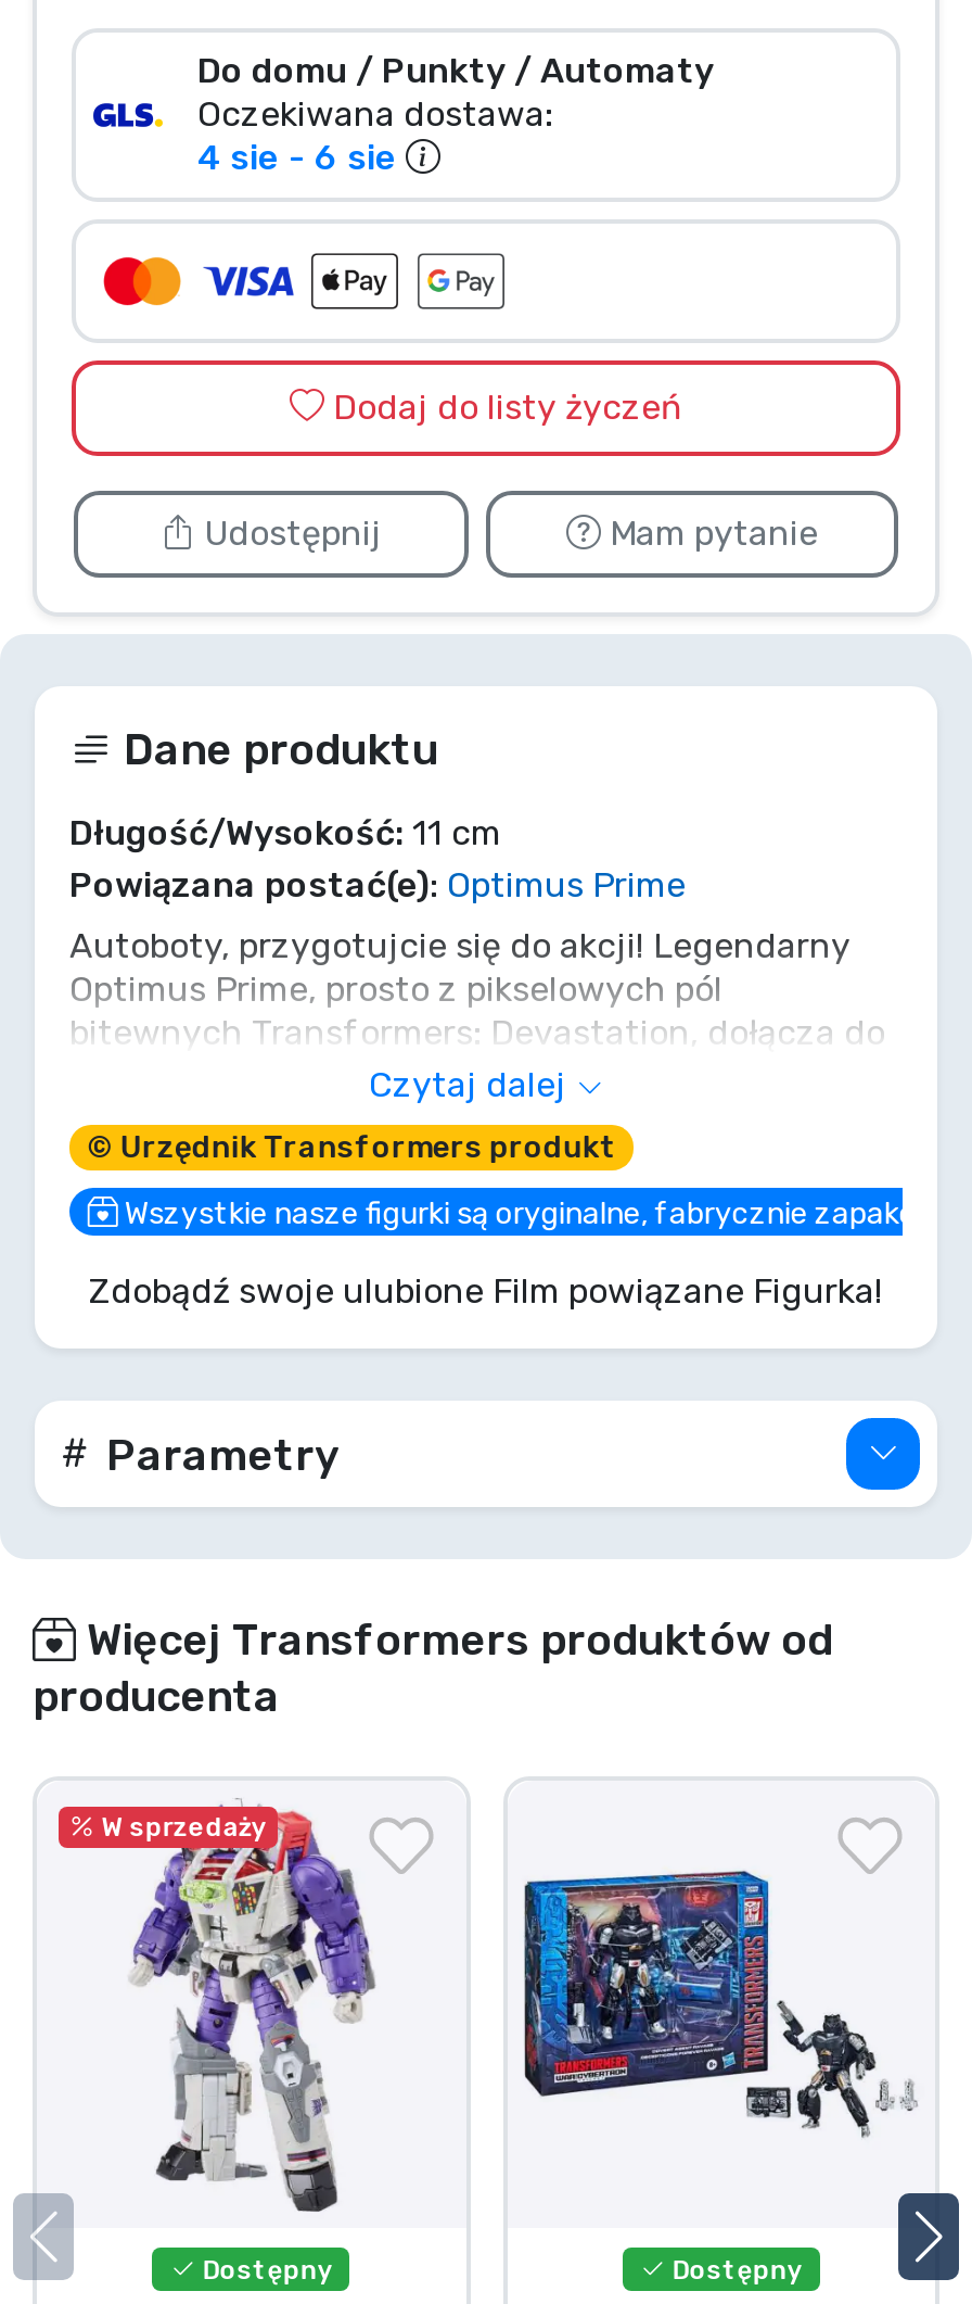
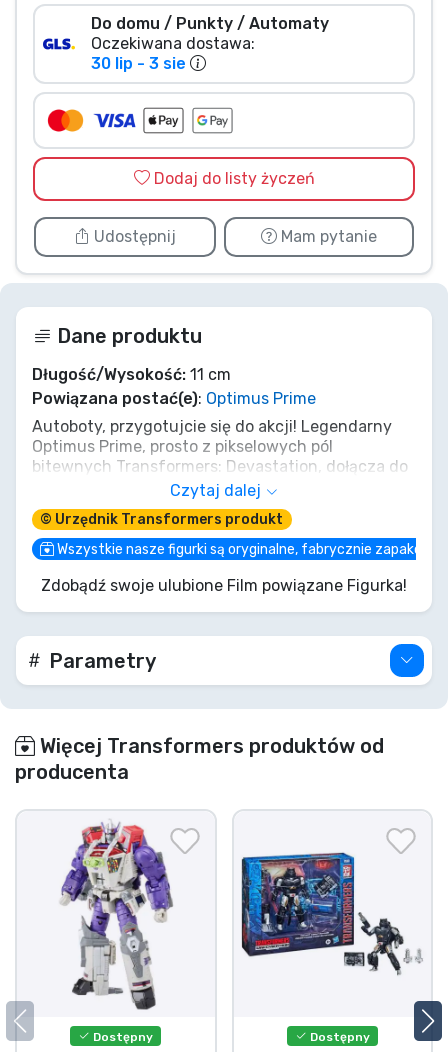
- 4 sie - 6 sie
+ 30 lip - 3 sie

- W sprzedaży
